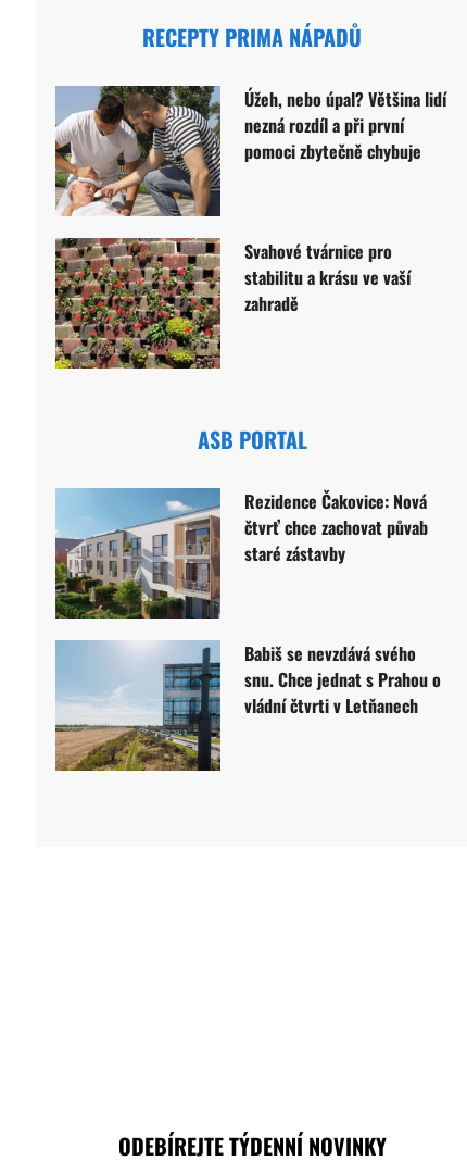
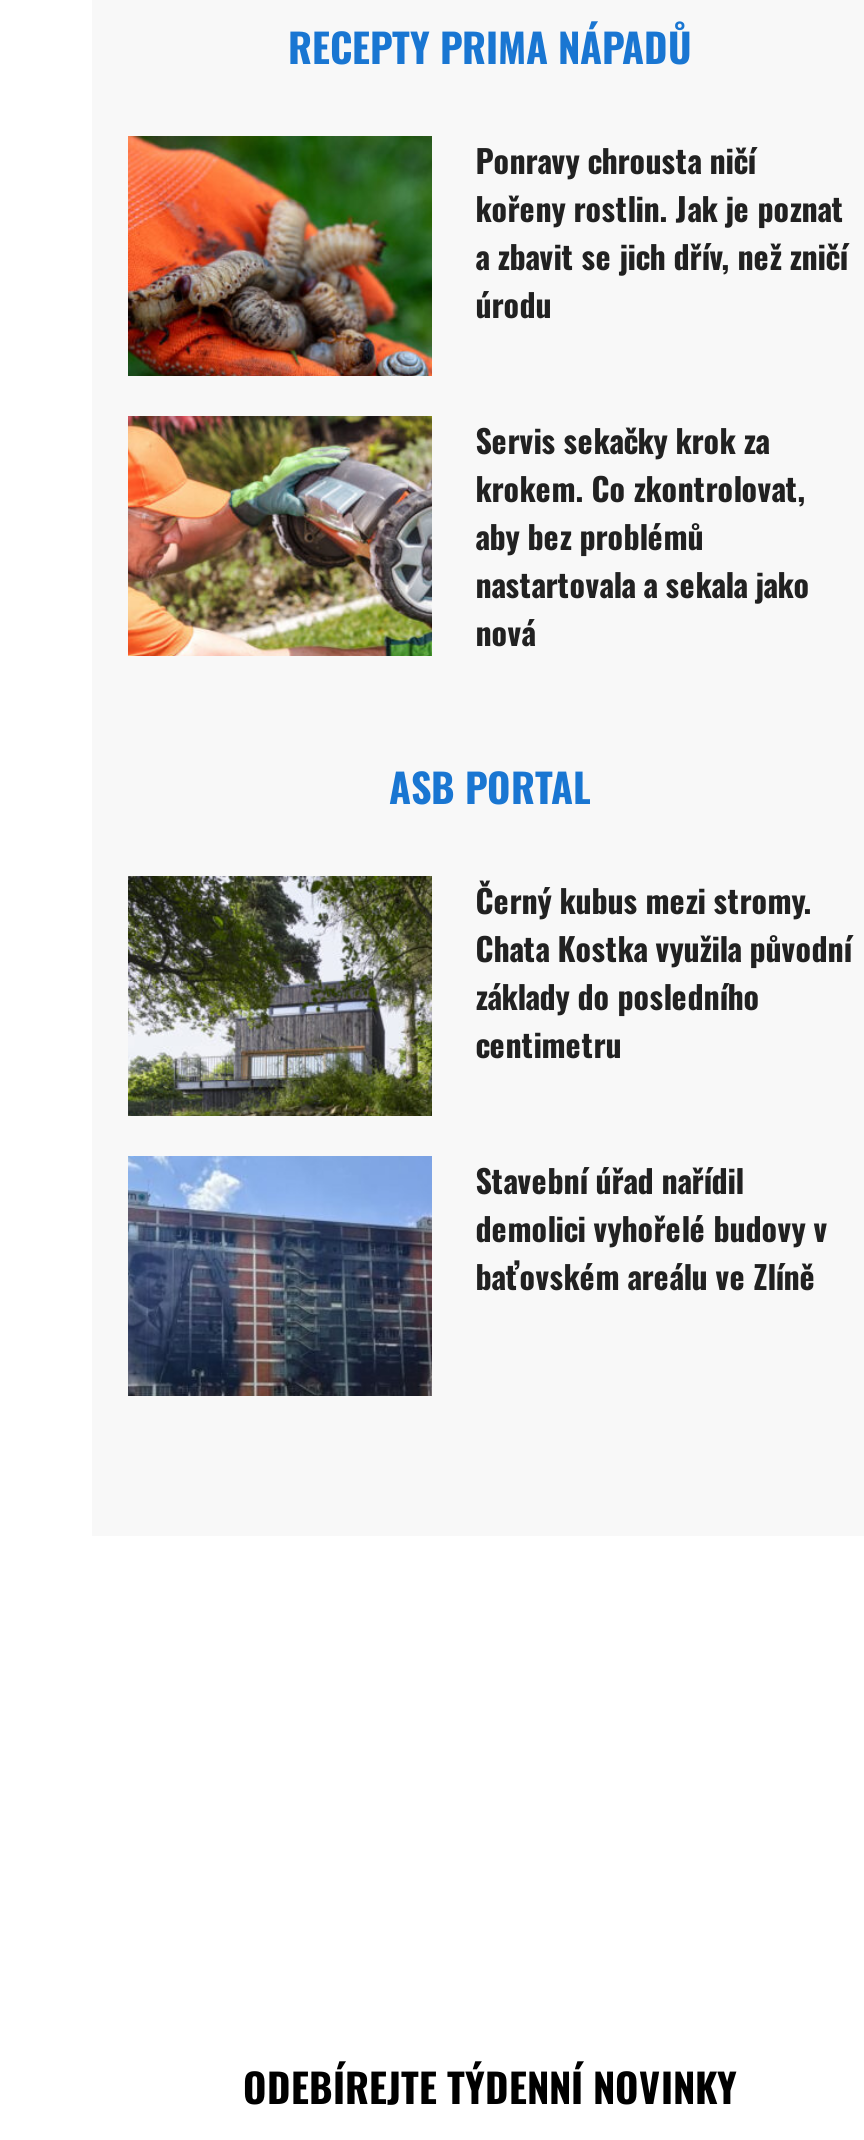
- [image]
- Úžeh, nebo úpal? Většina lidí
- nezná rozdíl a při první
- pomoci zbytečně chybuje
+ [image]
+ Ponravy chrousta ničí
+ kořeny rostlin. Jak je poznat
+ a zbavit se jich dřív, než zničí
+ úrodu

- [image]
- Svahové tvárnice pro
- stabilitu a krásu ve vaší
- zahradě
+ [image]
+ Servis sekačky krok za
+ krokem. Co zkontrolovat,
+ aby bez problémů
+ nastartovala a sekala jako
+ nová

- [image]
- Rezidence Čakovice: Nová
- čtvrť chce zachovat půvab
- staré zástavby
+ [image]
+ Černý kubus mezi stromy.
+ Chata Kostka využila původní
+ základy do posledního
+ centimetru

- [image]
- Babiš se nevzdává svého
- snu. Chce jednat s Prahou o
- vládní čtvrti v Letňanech
+ [image]
+ Stavební úřad nařídil
+ demolici vyhořelé budovy v
+ baťovském areálu ve Zlíně
